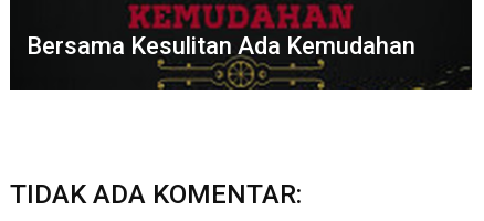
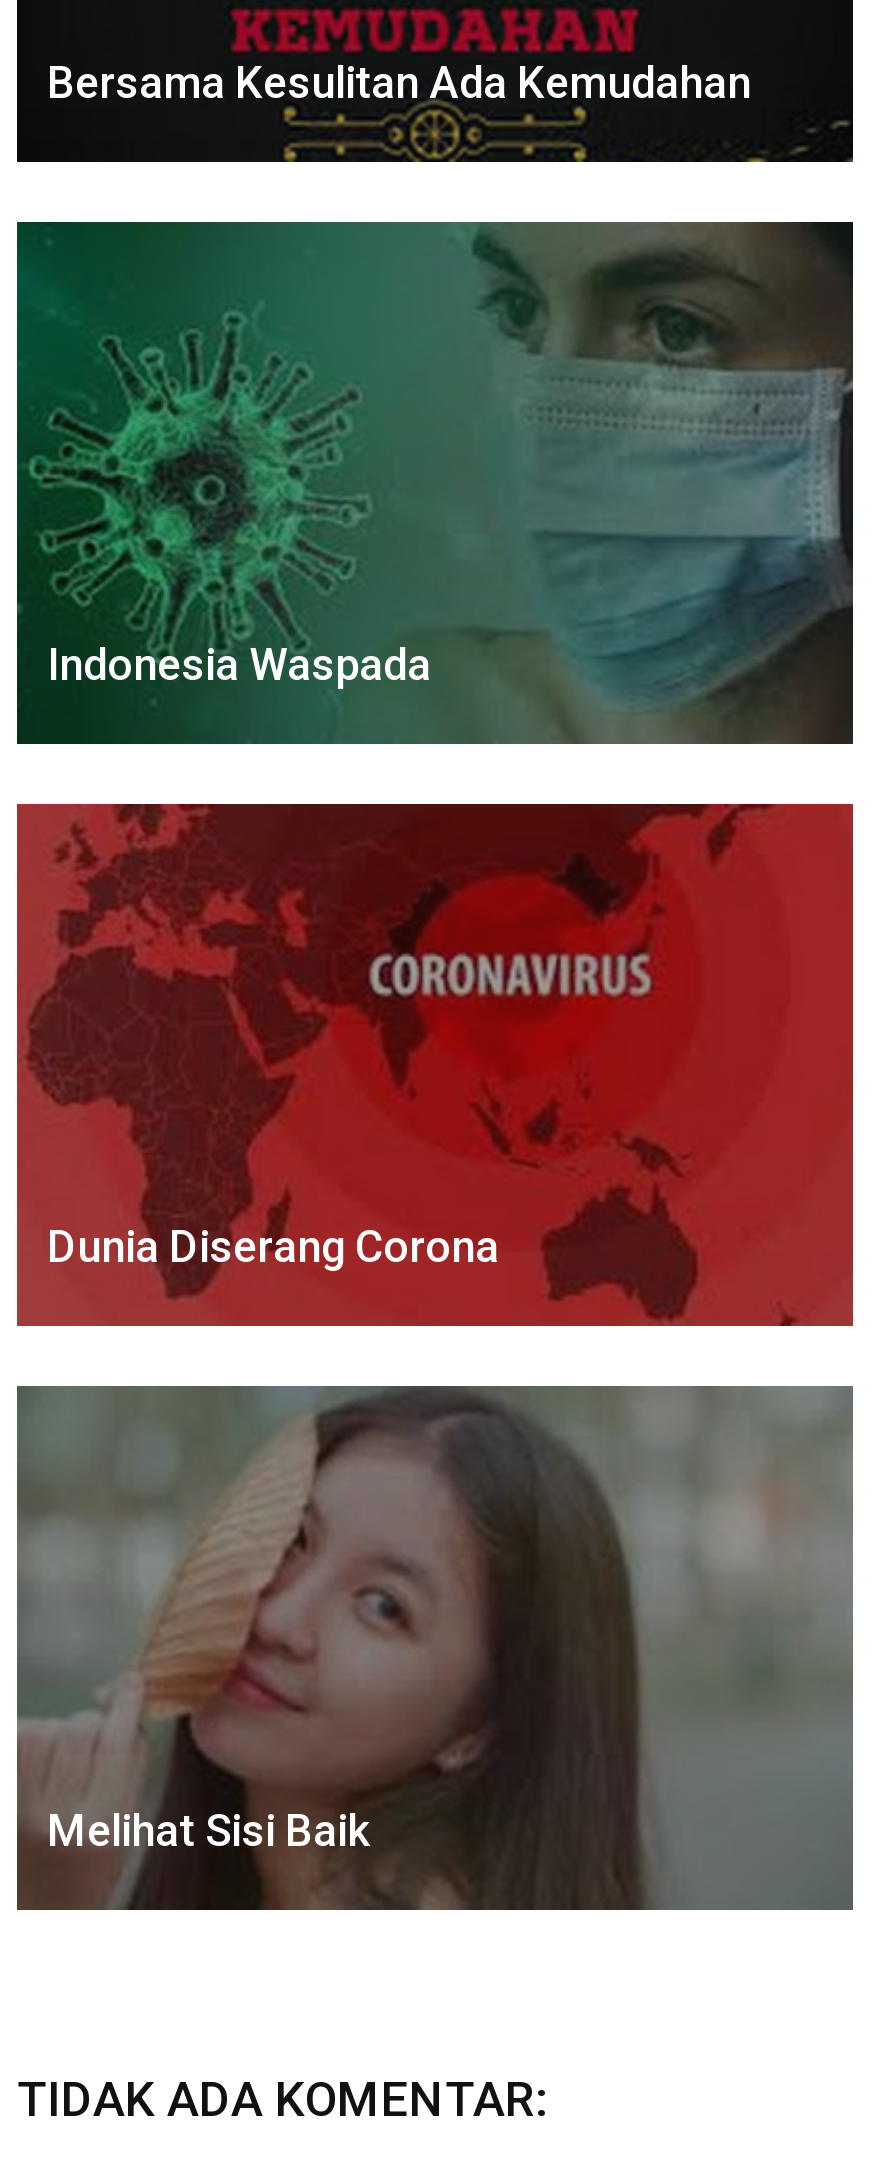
+ [image]
+ Indonesia Waspada

+ [image]
+ Dunia Diserang Corona

+ [image]
+ Melihat Sisi Baik
